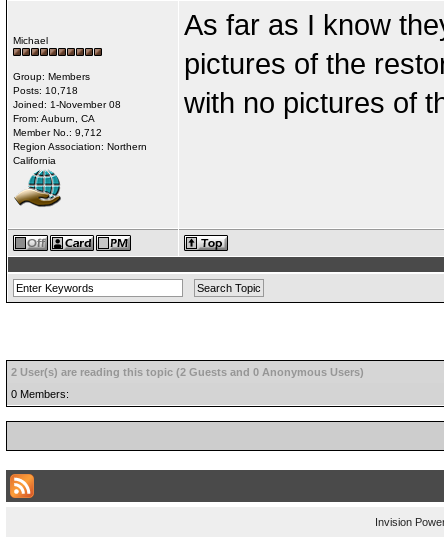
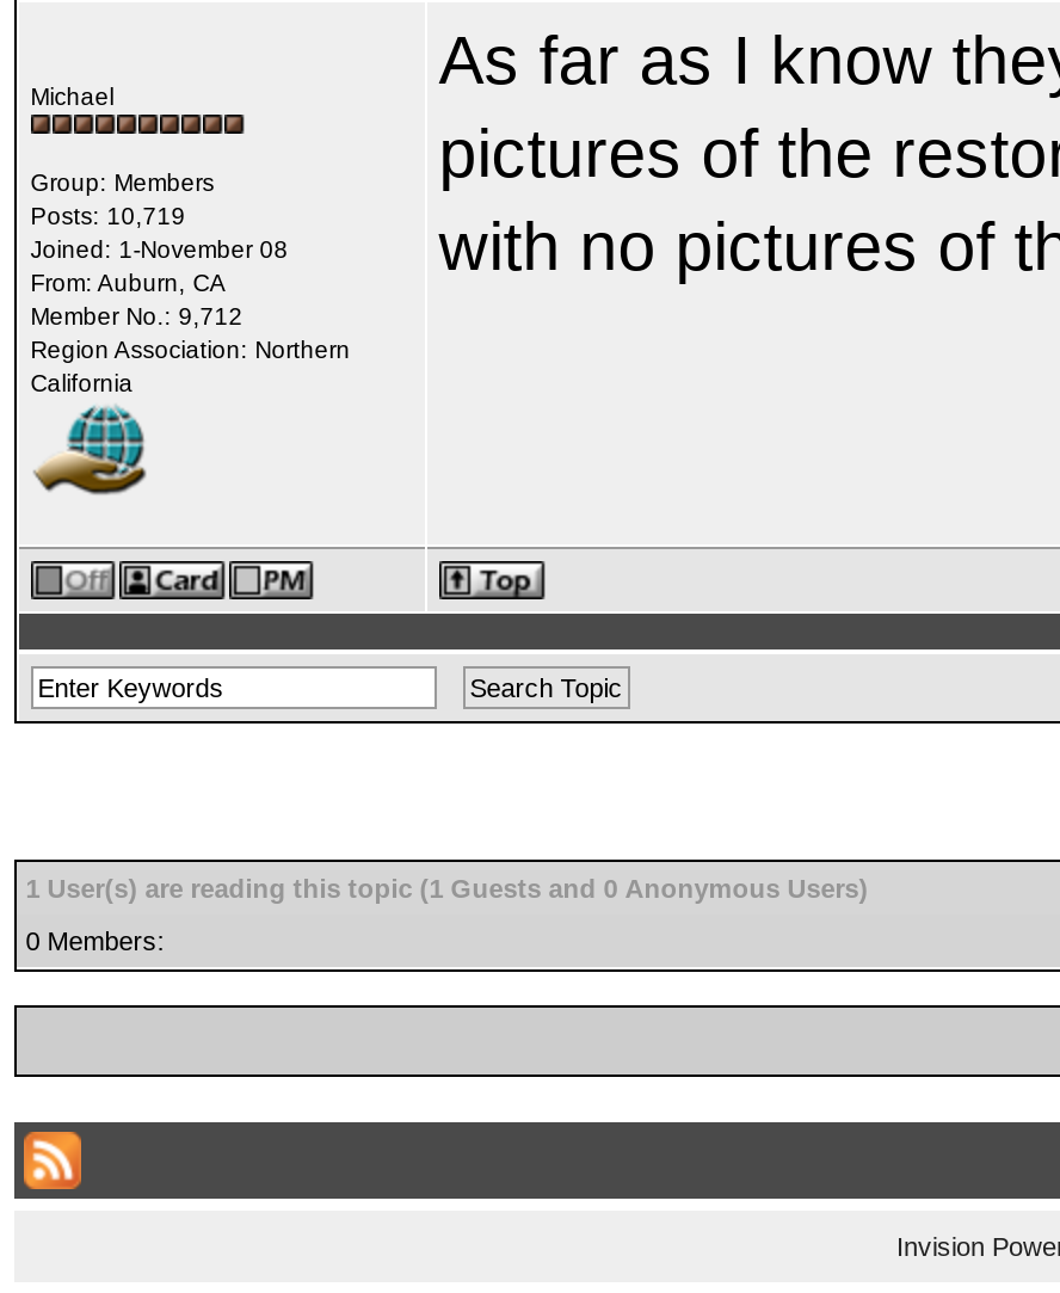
- Posts: 10,718
+ Posts: 10,719

- 2 User(s) are reading this topic (2 Guests and 0 Anonymous Users)
+ 1 User(s) are reading this topic (1 Guests and 0 Anonymous Users)
